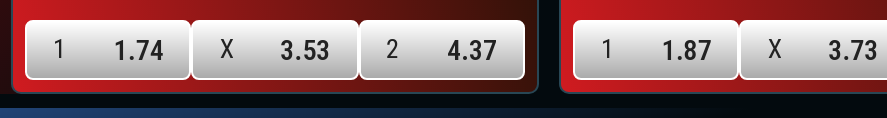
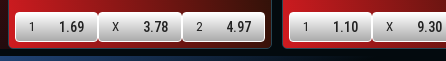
- 1.74
+ 1.69

- 3.53
+ 3.78

- 4.37
+ 4.97

- 1.87
+ 1.10

- 3.73
+ 9.30
